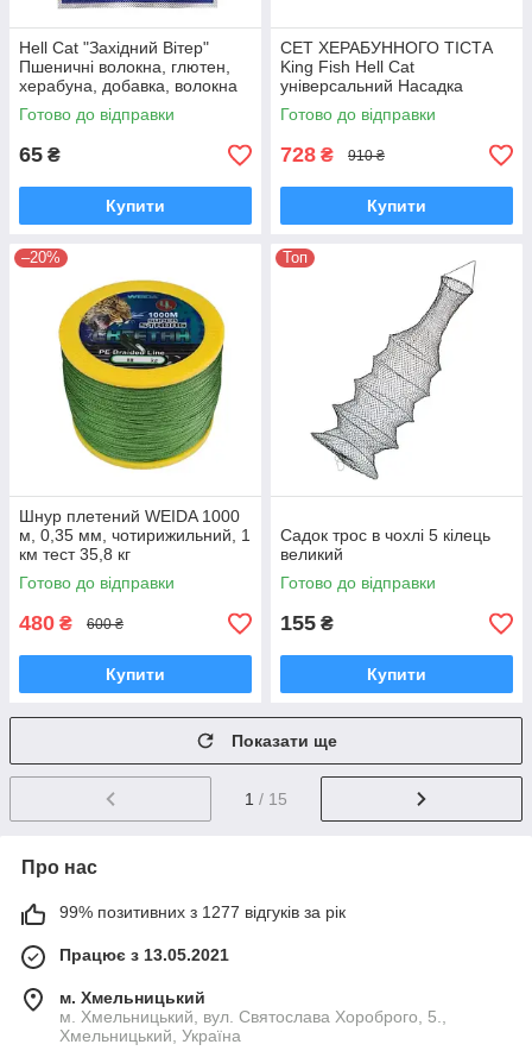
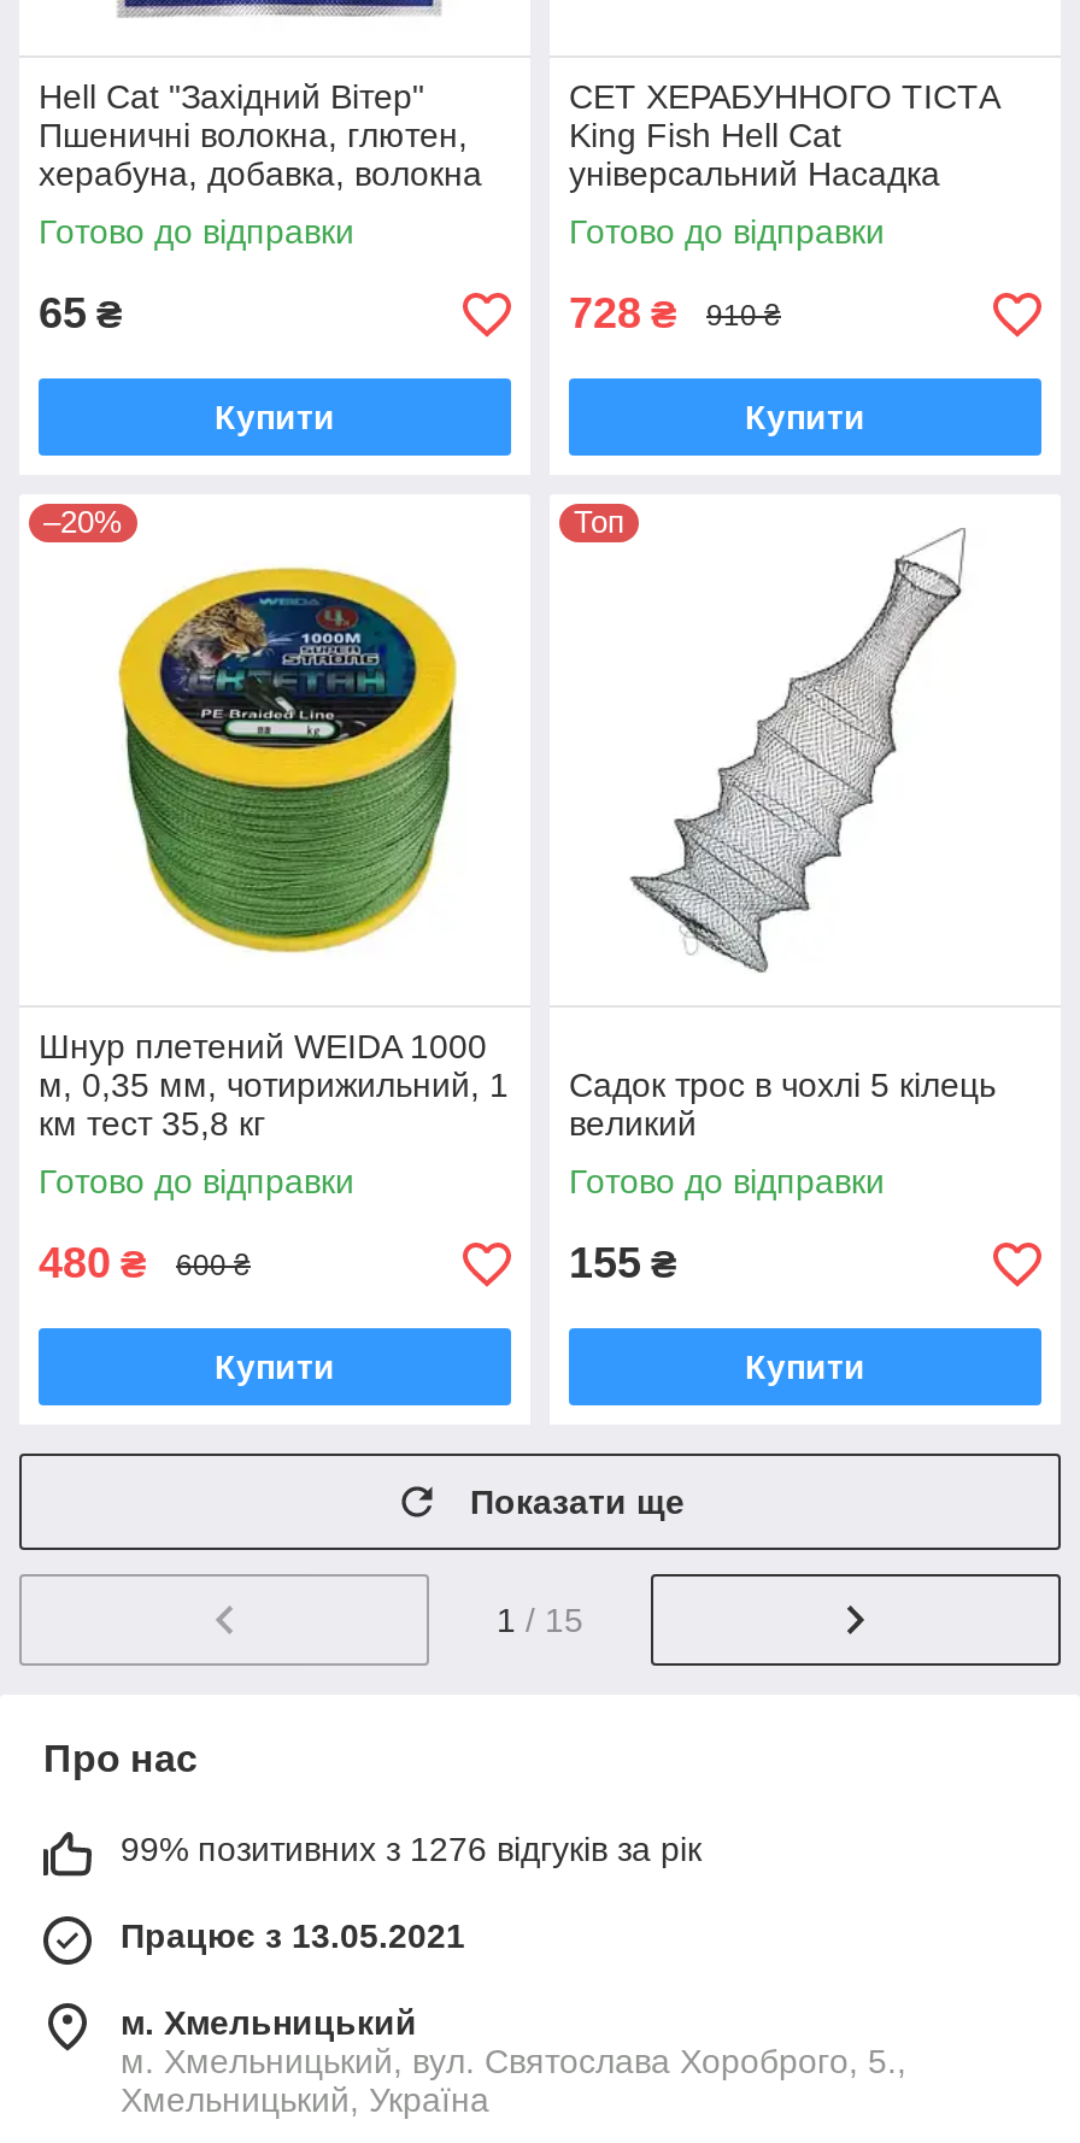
- 99% позитивних з 1277 відгуків за рік
+ 99% позитивних з 1276 відгуків за рік
